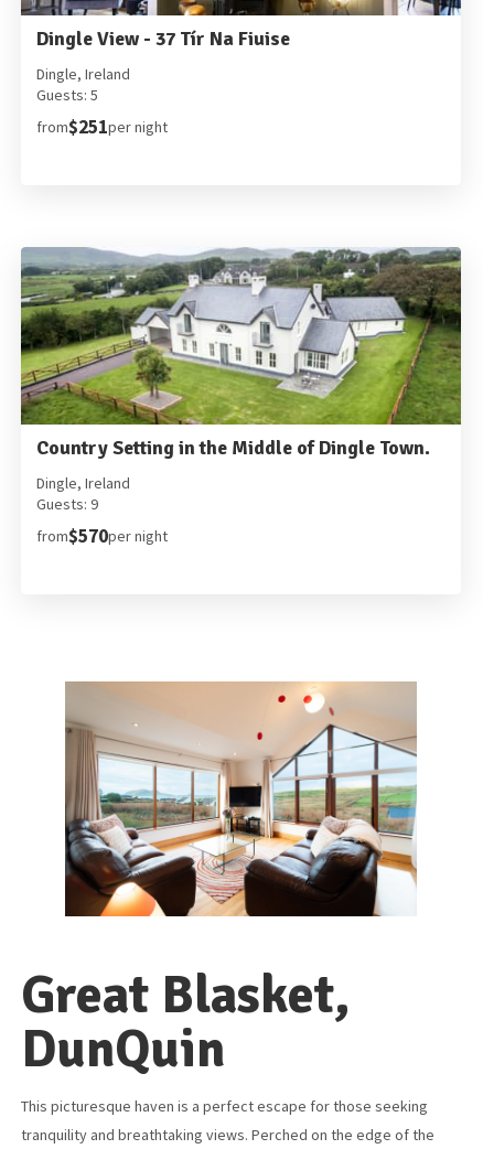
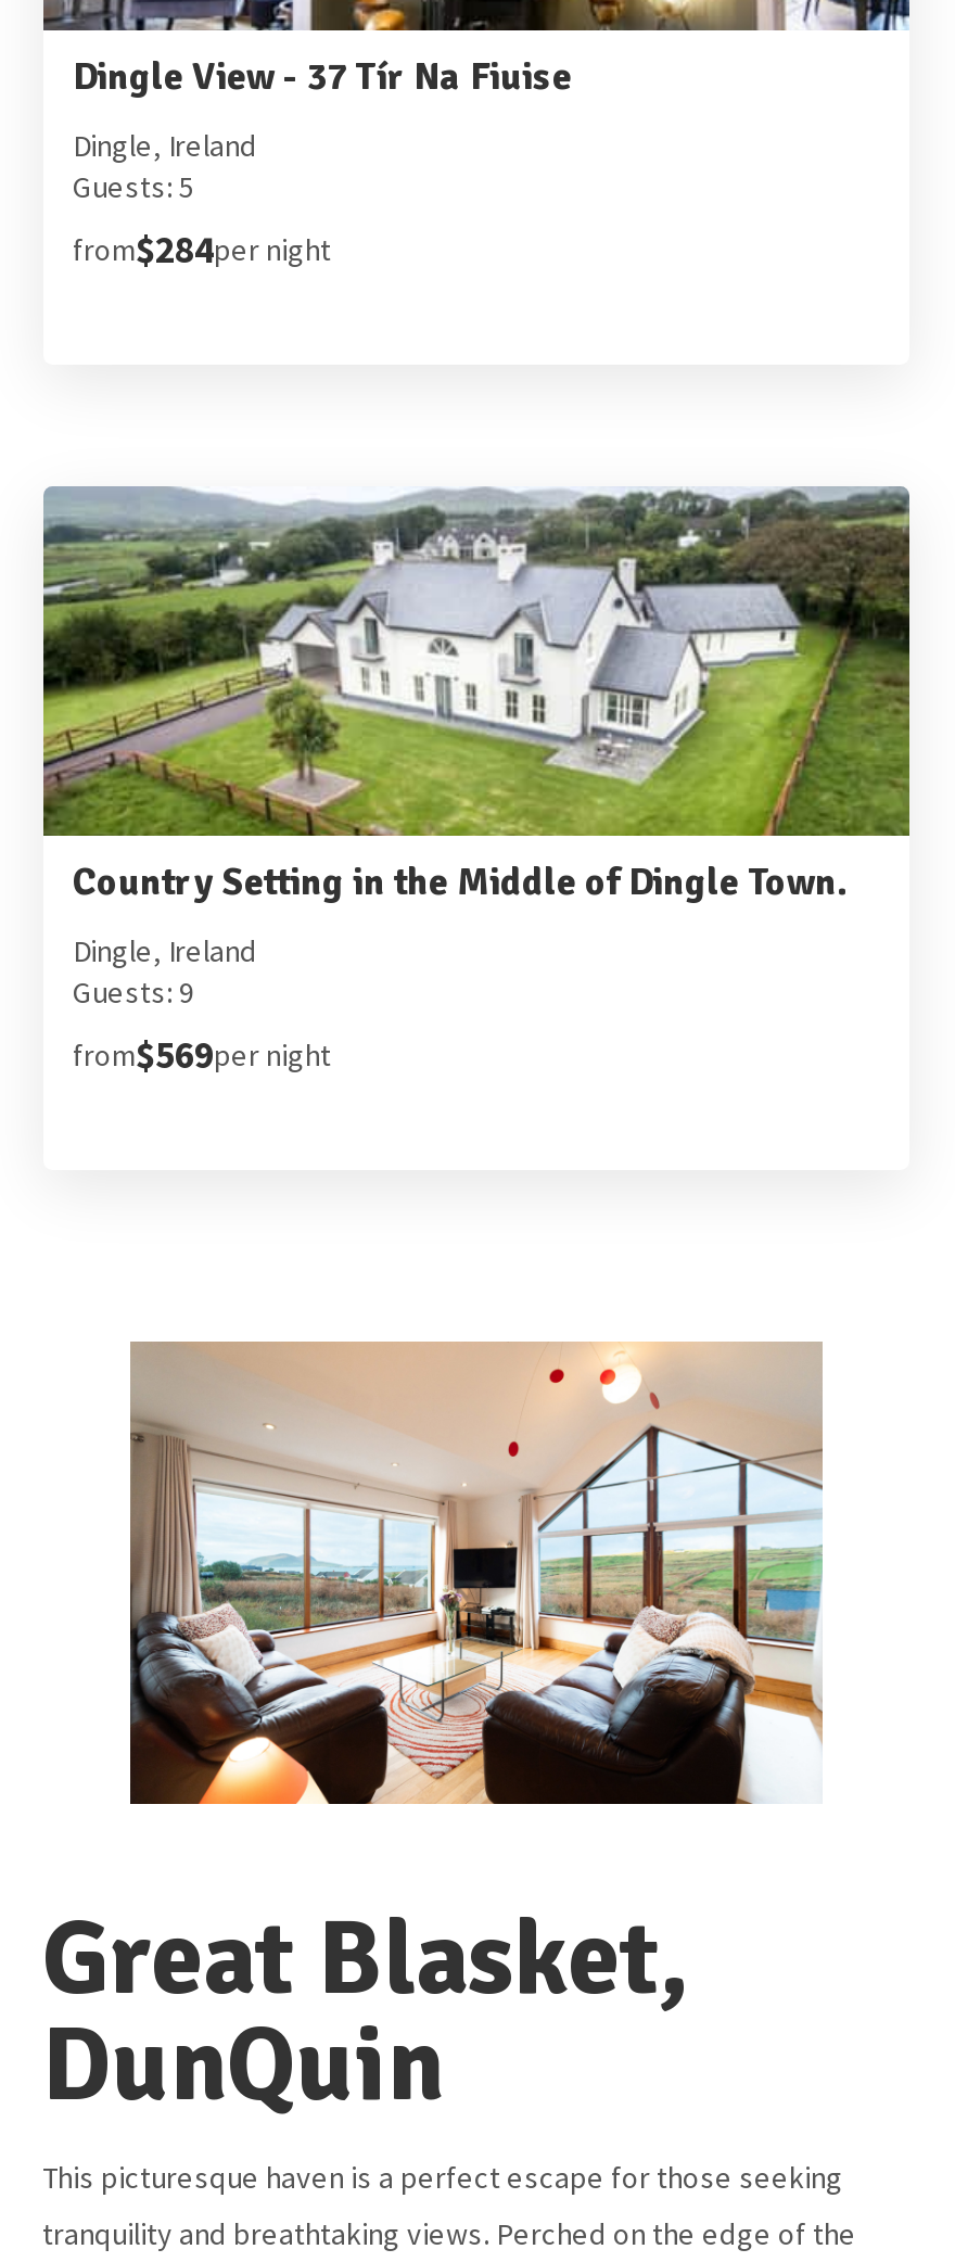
- from$251per night
+ from$284per night

- from$570per night
+ from$569per night
